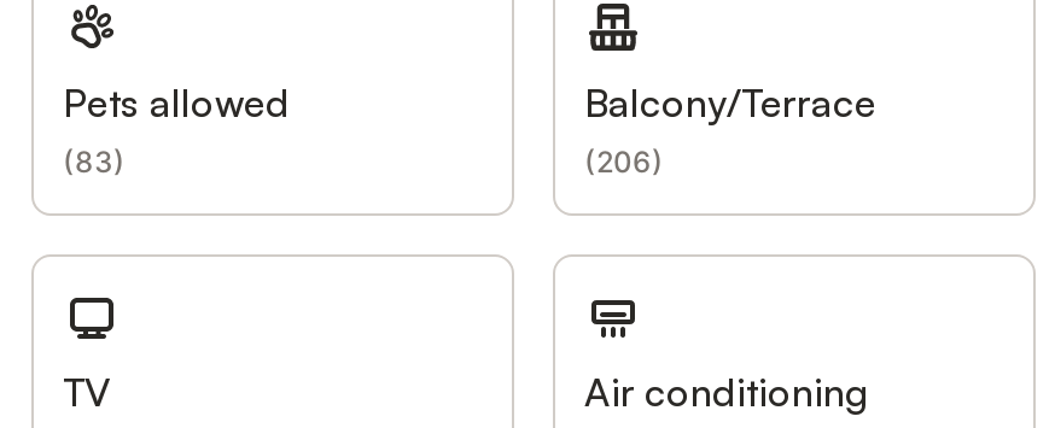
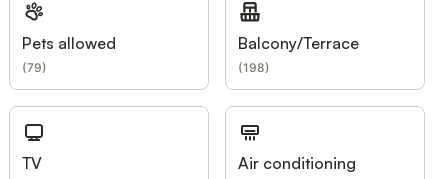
- (83)
+ (79)

- (206)
+ (198)
